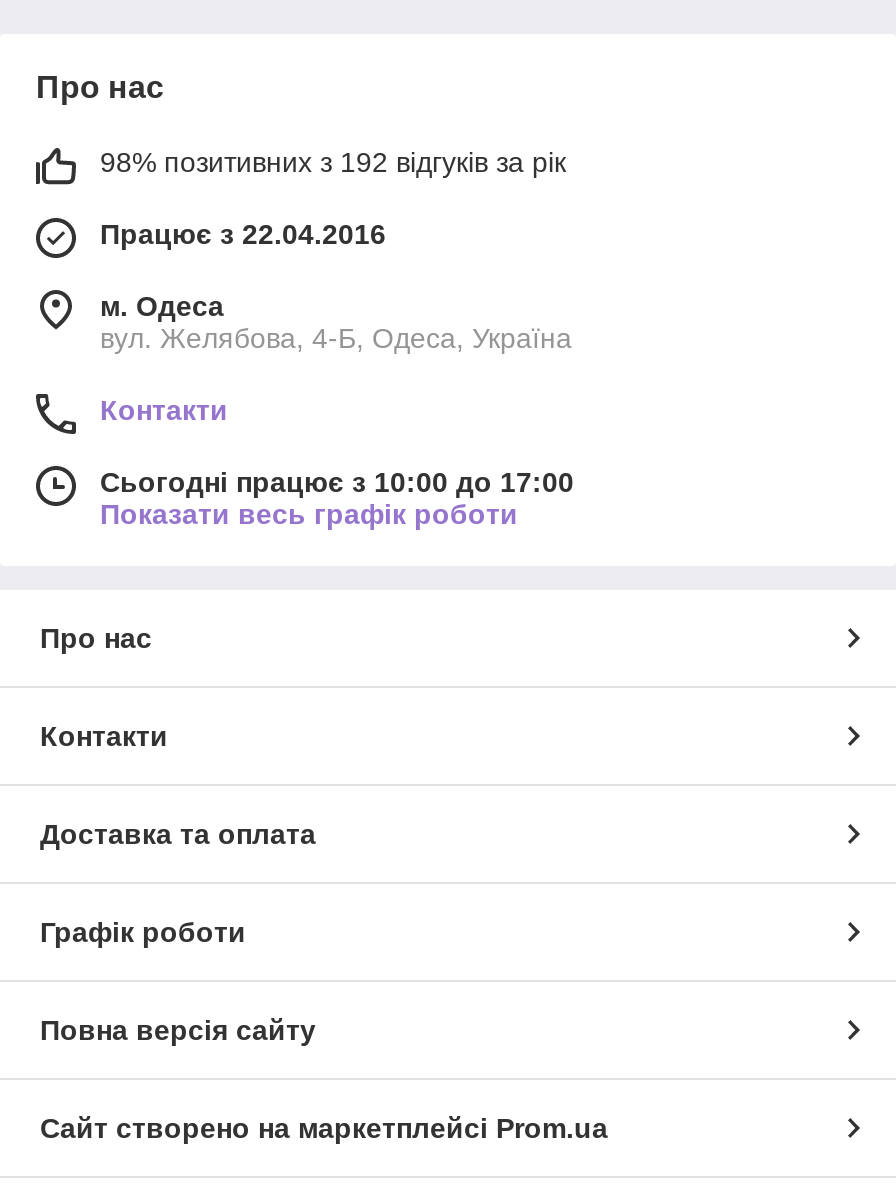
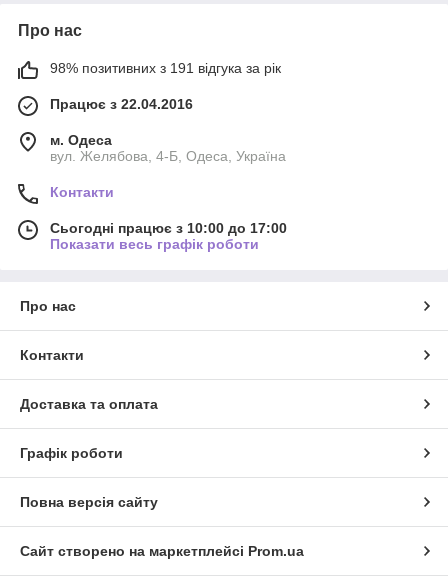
- 98% позитивних з 192 відгуків за рік
+ 98% позитивних з 191 відгука за рік
